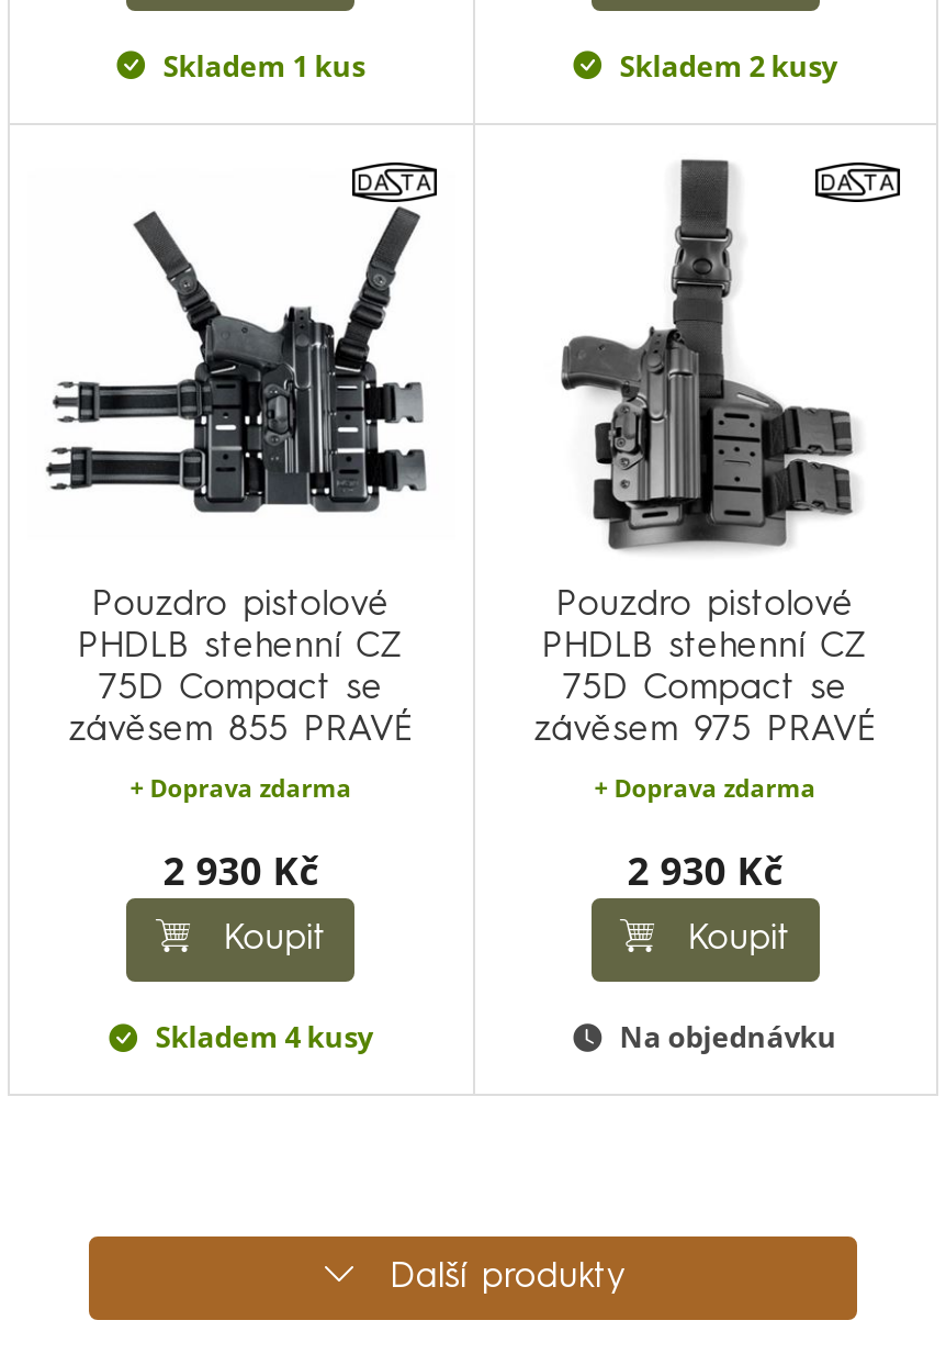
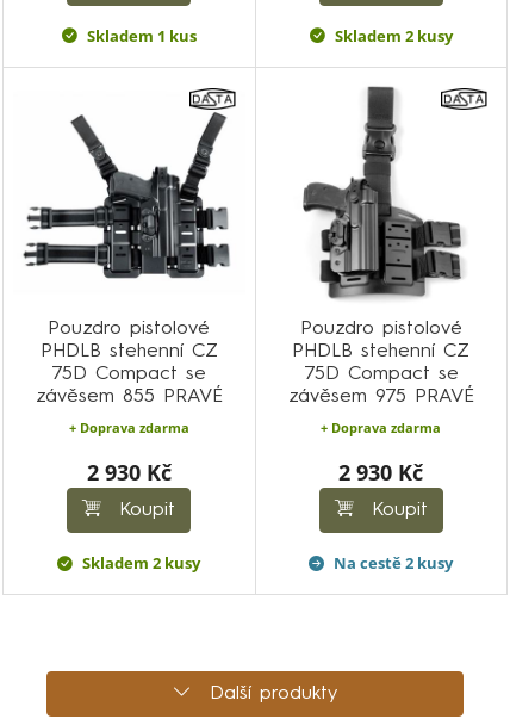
- Skladem 4 kusy
+ Skladem 2 kusy

- Na objednávku
+ Na cestě 2 kusy
